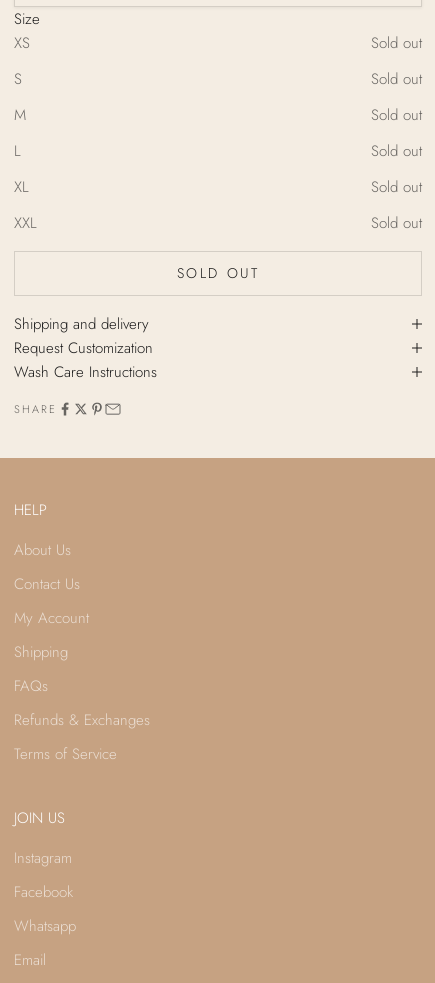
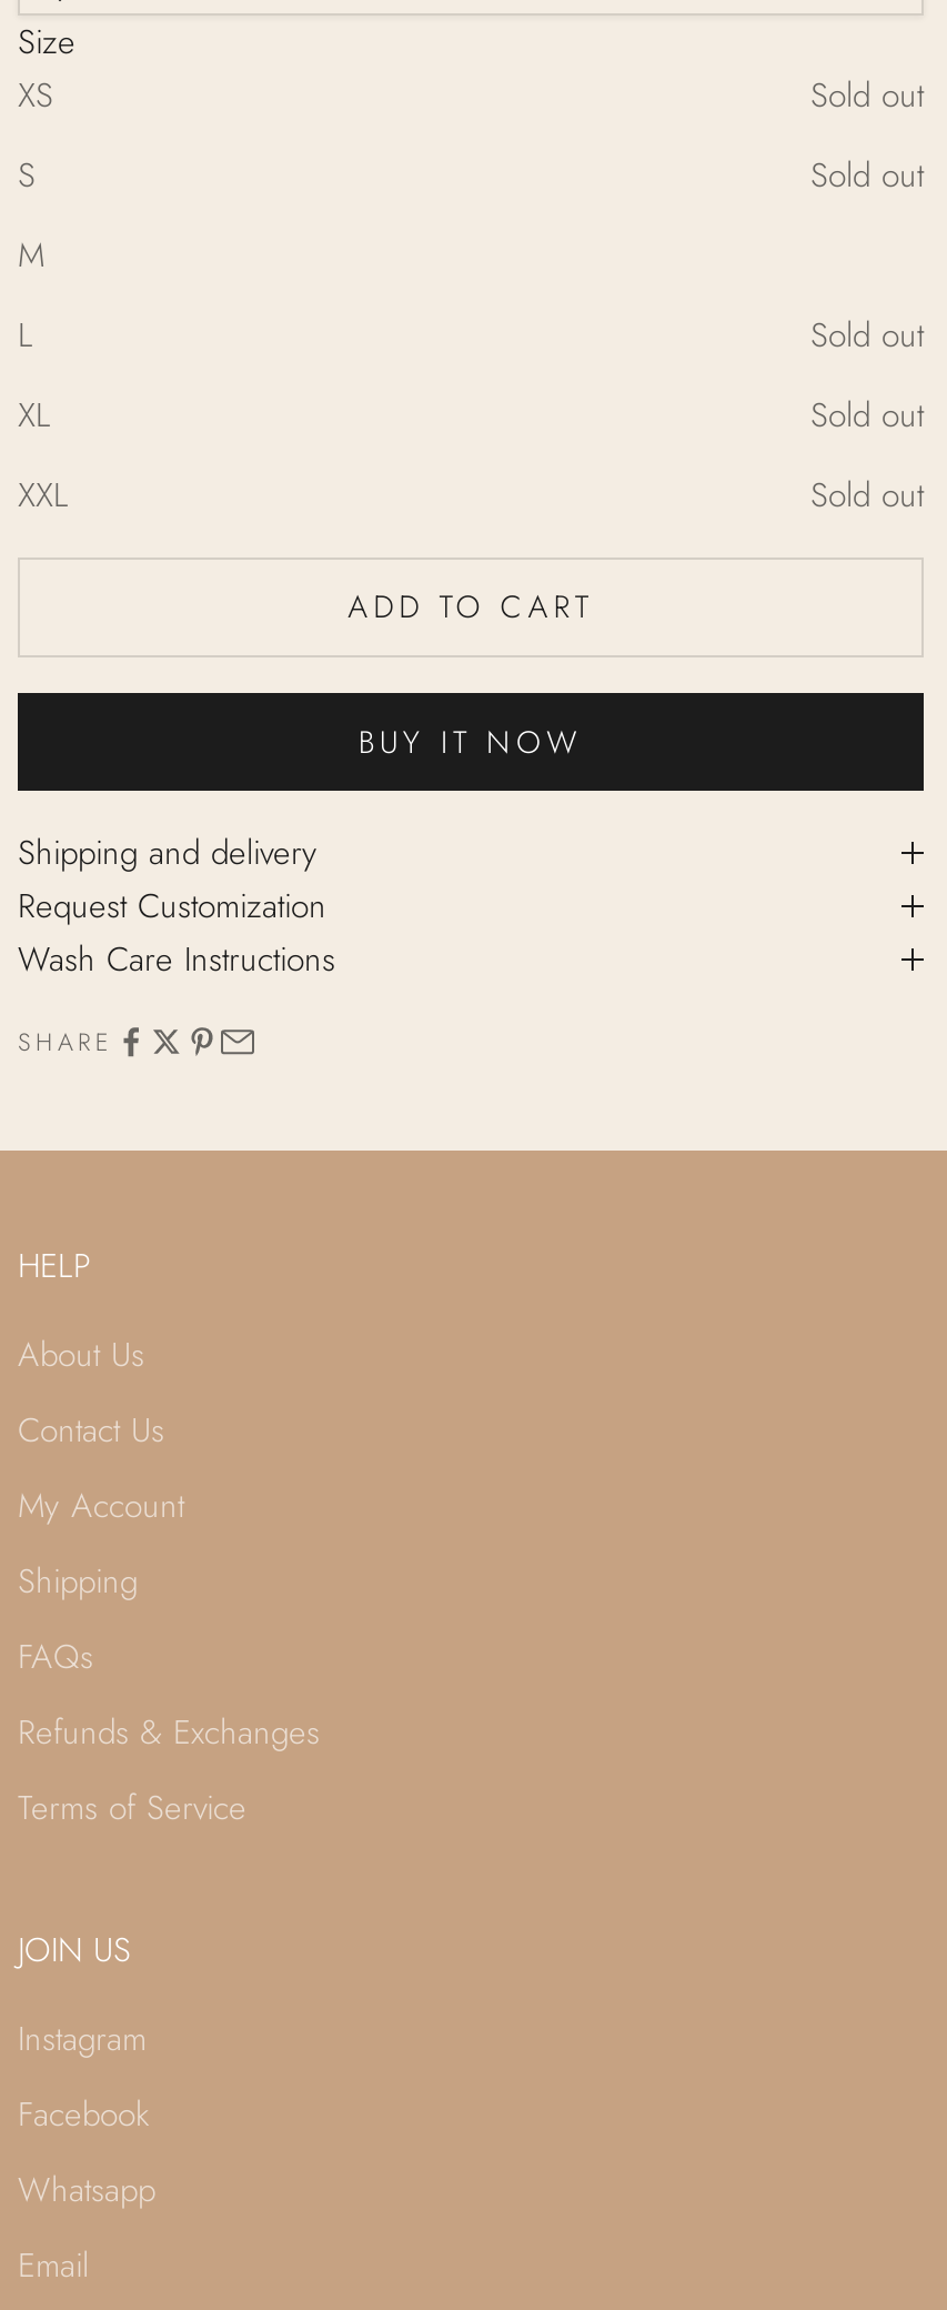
- Sold out

- SOLD OUT
+ ADD TO CART
+ BUY IT NOW
